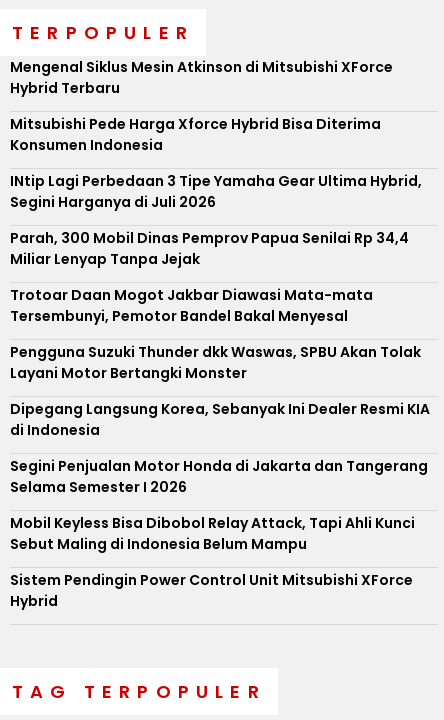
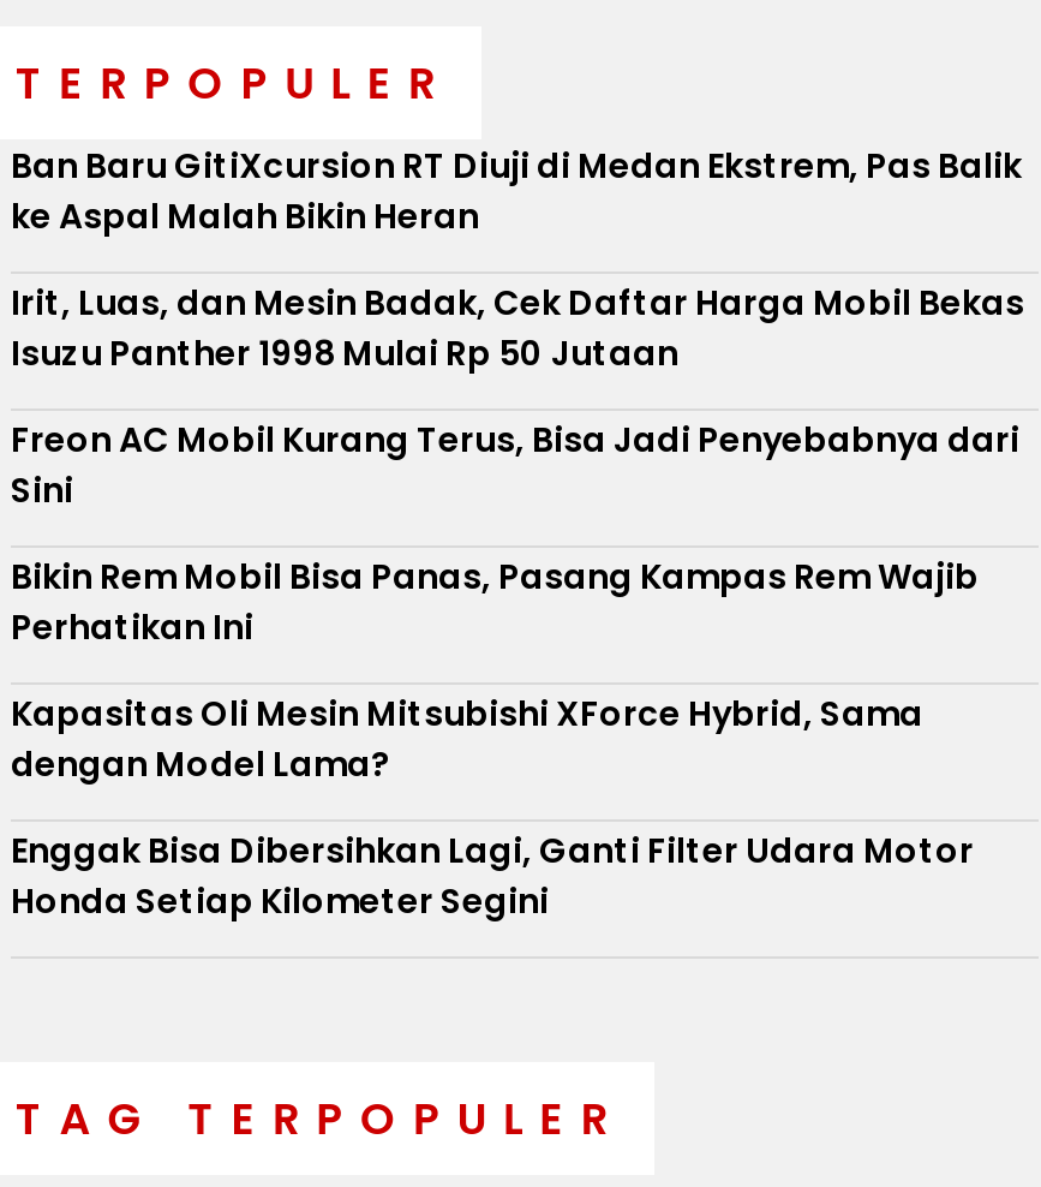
- Mengenal Siklus Mesin Atkinson di Mitsubishi XForce
- Hybrid Terbaru
- Mitsubishi Pede Harga Xforce Hybrid Bisa Diterima
- Konsumen Indonesia
- INtip Lagi Perbedaan 3 Tipe Yamaha Gear Ultima Hybrid,
- Segini Harganya di Juli 2026
- Parah, 300 Mobil Dinas Pemprov Papua Senilai Rp 34,4
- Miliar Lenyap Tanpa Jejak
- Trotoar Daan Mogot Jakbar Diawasi Mata-mata
- Tersembunyi, Pemotor Bandel Bakal Menyesal
- Pengguna Suzuki Thunder dkk Waswas, SPBU Akan Tolak
- Layani Motor Bertangki Monster
- Dipegang Langsung Korea, Sebanyak Ini Dealer Resmi KIA
- di Indonesia
- Segini Penjualan Motor Honda di Jakarta dan Tangerang
- Selama Semester I 2026
- Mobil Keyless Bisa Dibobol Relay Attack, Tapi Ahli Kunci
- Sebut Maling di Indonesia Belum Mampu
- Sistem Pendingin Power Control Unit Mitsubishi XForce
- Hybrid
+ Ban Baru GitiXcursion RT Diuji di Medan Ekstrem, Pas Balik
+ ke Aspal Malah Bikin Heran
+ Irit, Luas, dan Mesin Badak, Cek Daftar Harga Mobil Bekas
+ Isuzu Panther 1998 Mulai Rp 50 Jutaan
+ Freon AC Mobil Kurang Terus, Bisa Jadi Penyebabnya dari
+ Sini
+ Bikin Rem Mobil Bisa Panas, Pasang Kampas Rem Wajib
+ Perhatikan Ini
+ Kapasitas Oli Mesin Mitsubishi XForce Hybrid, Sama
+ dengan Model Lama?
+ Enggak Bisa Dibersihkan Lagi, Ganti Filter Udara Motor
+ Honda Setiap Kilometer Segini
